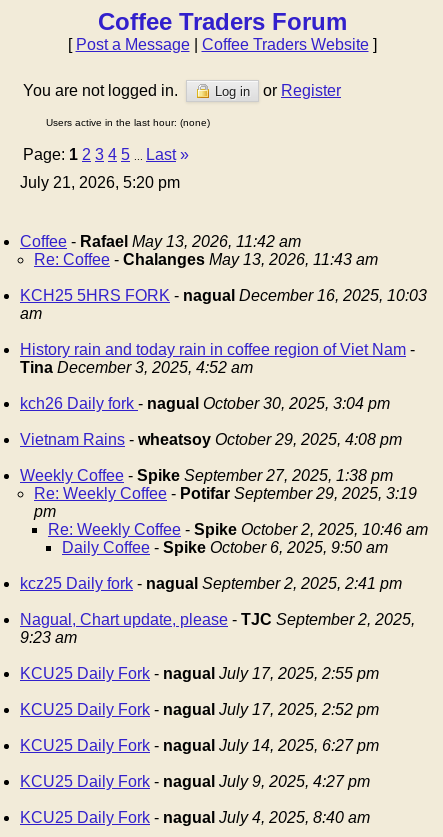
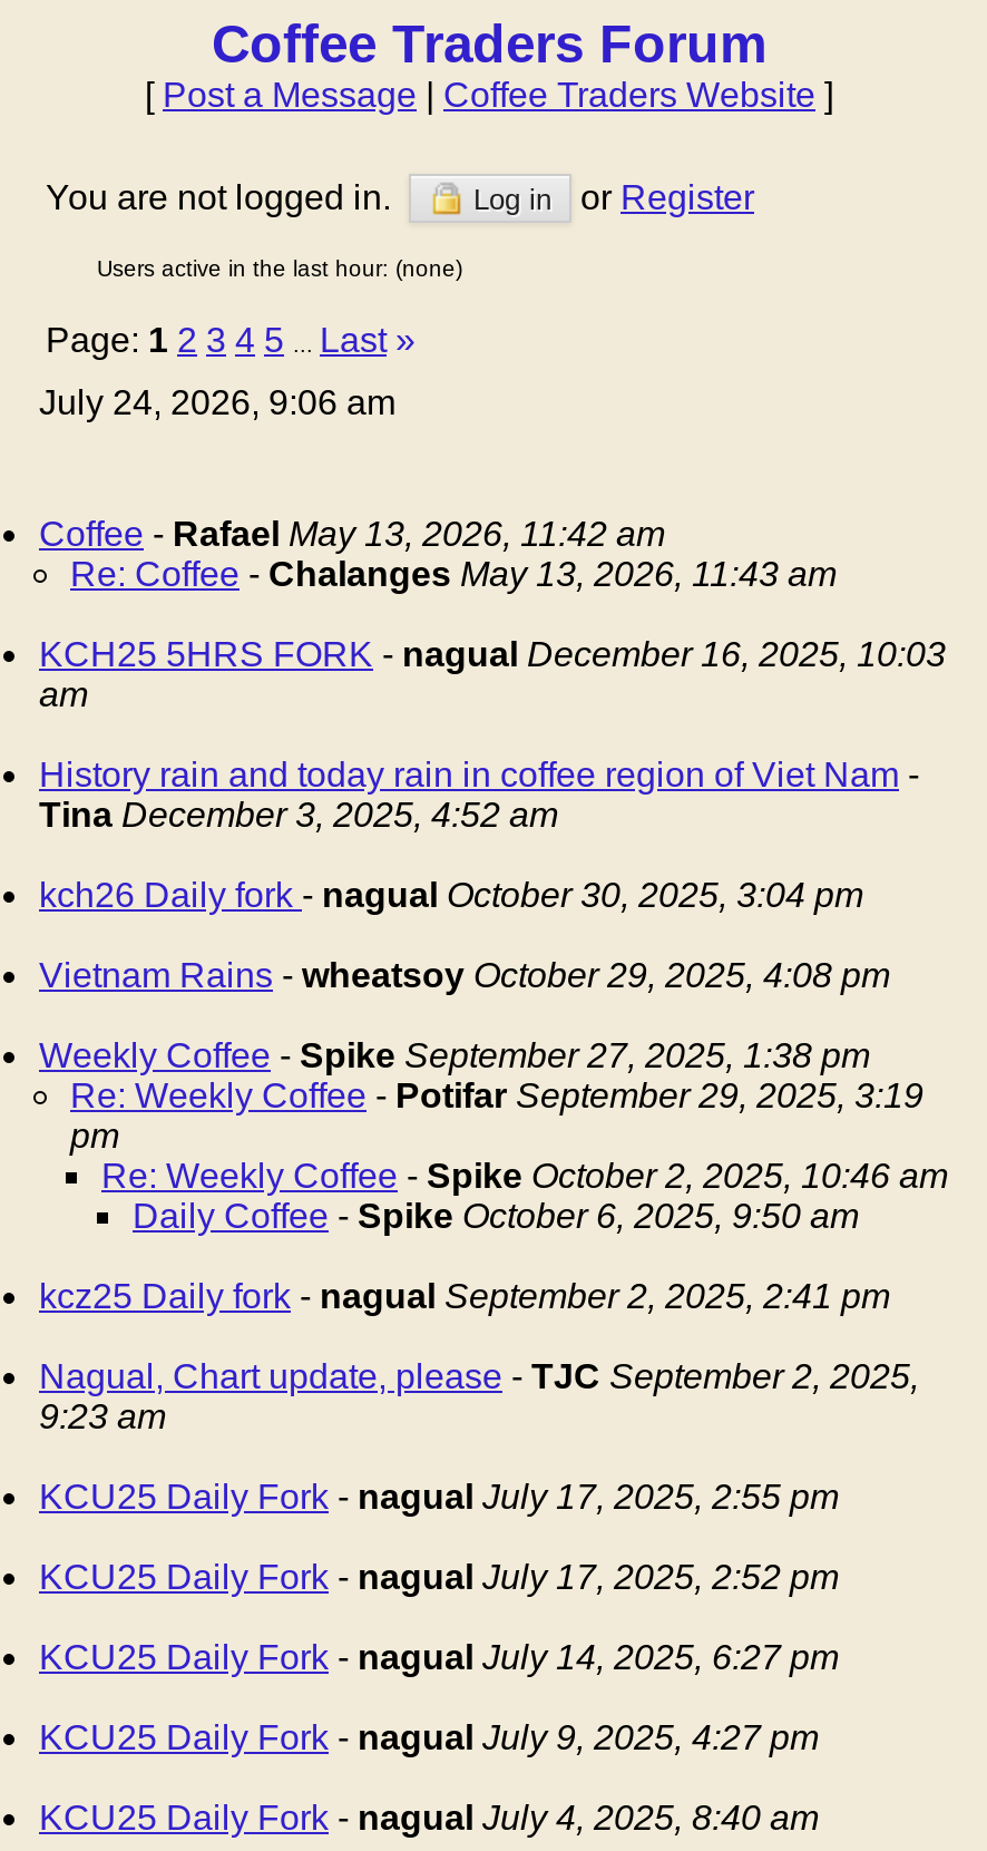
- July 21, 2026, 5:20 pm
+ July 24, 2026, 9:06 am
